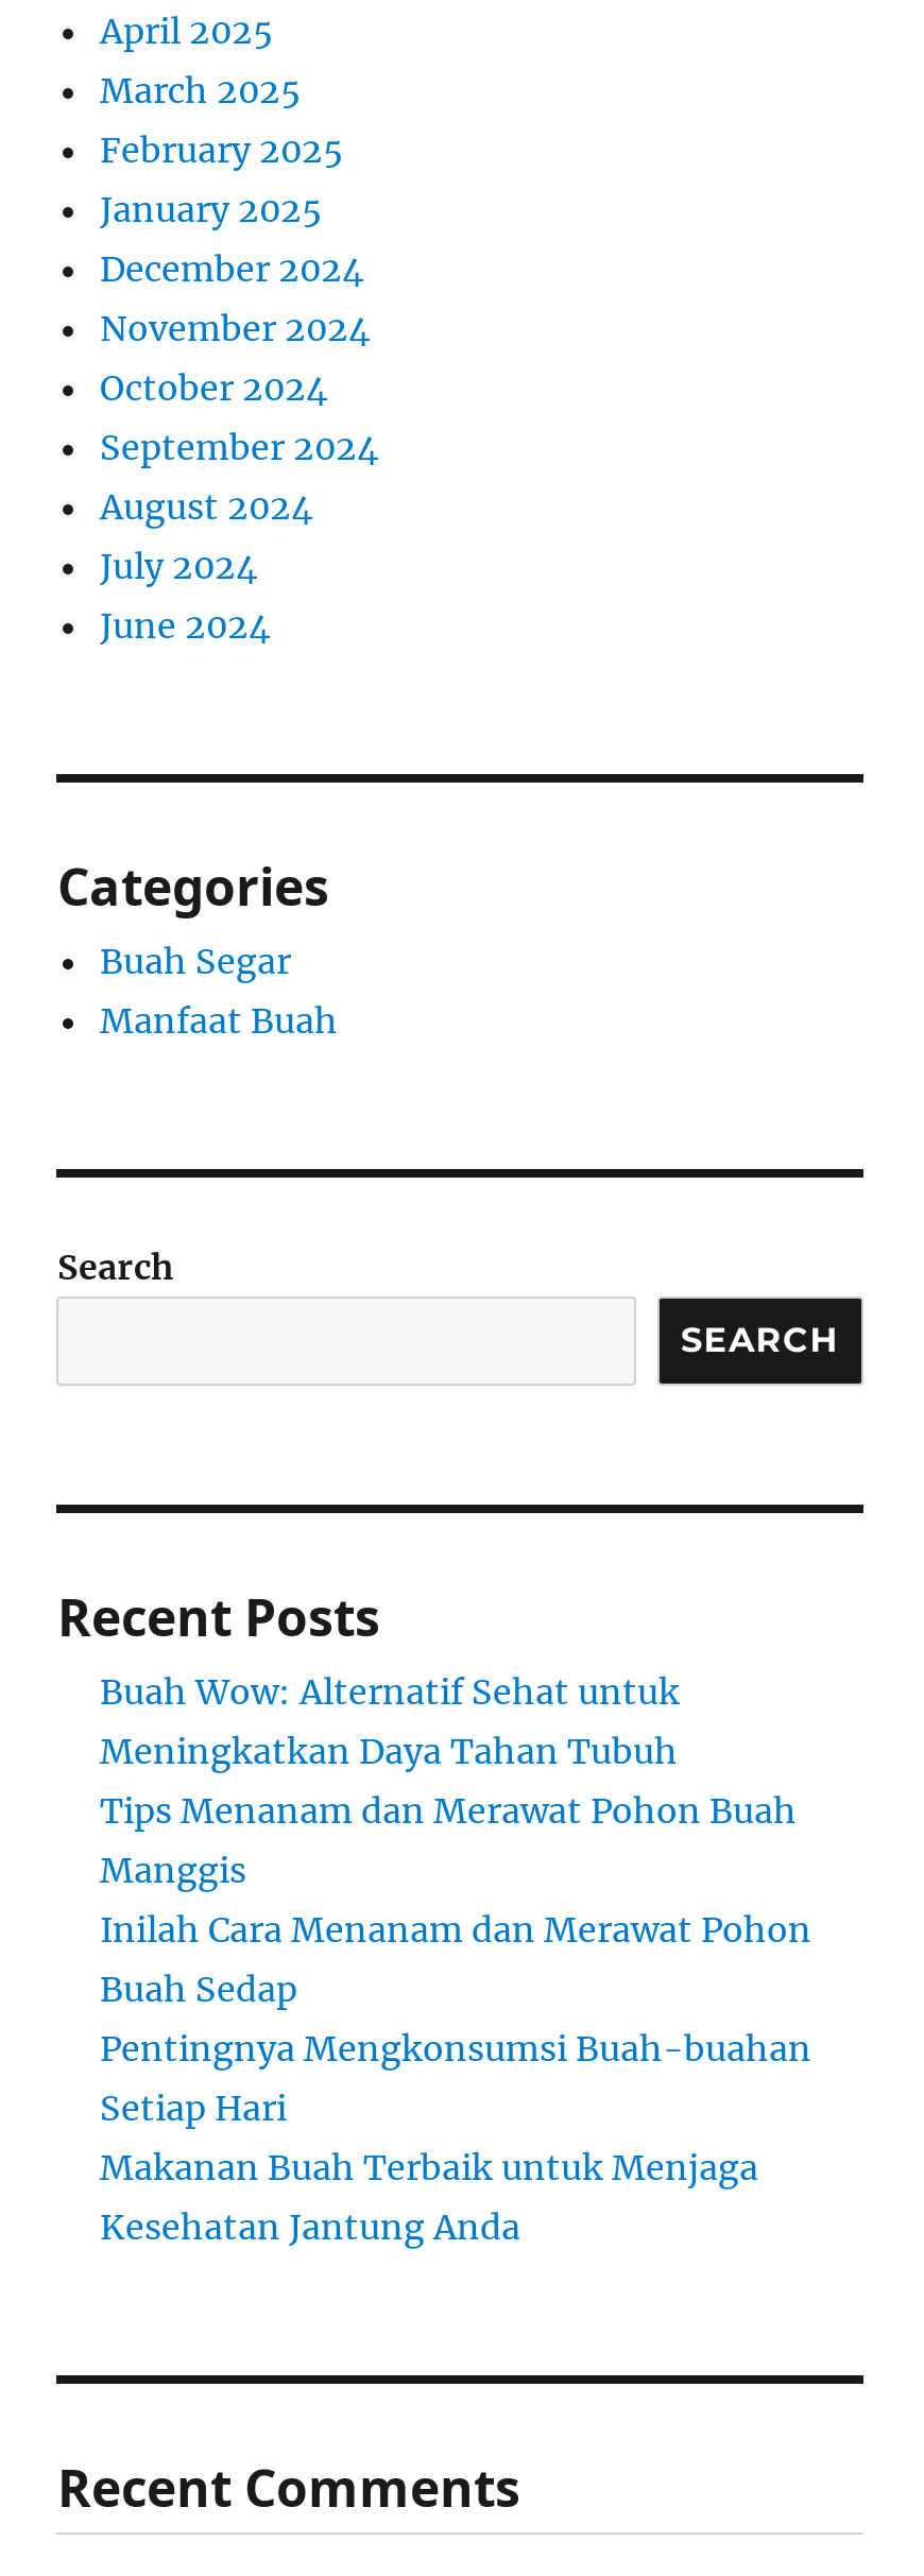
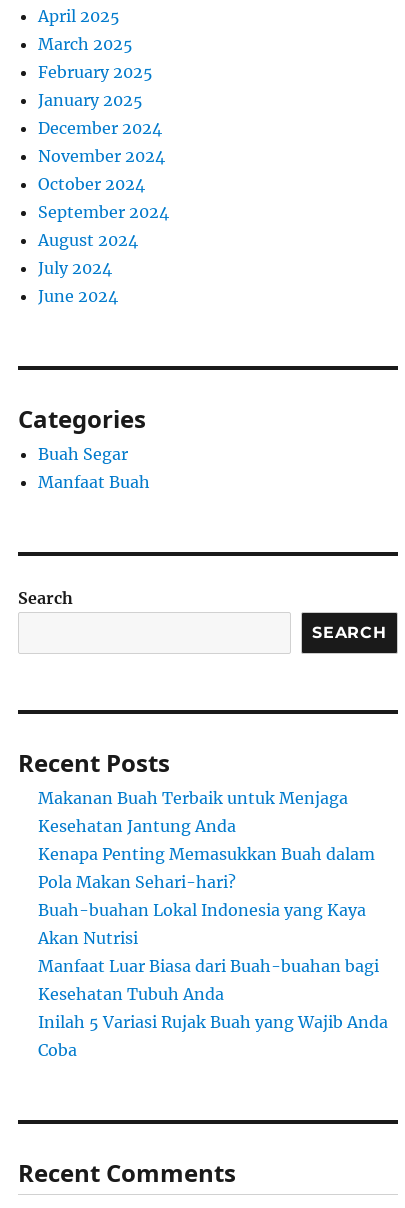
- Buah Wow: Alternatif Sehat untuk
- Meningkatkan Daya Tahan Tubuh
- Tips Menanam dan Merawat Pohon Buah
- Manggis
- Inilah Cara Menanam dan Merawat Pohon
- Buah Sedap
- Pentingnya Mengkonsumsi Buah-buahan
- Setiap Hari

moved up: Makanan Buah Terbaik untuk Menjaga | Kesehatan Jantung Anda

+ Kenapa Penting Memasukkan Buah dalam
+ Pola Makan Sehari-hari?
+ Buah-buahan Lokal Indonesia yang Kaya
+ Akan Nutrisi
+ Manfaat Luar Biasa dari Buah-buahan bagi
+ Kesehatan Tubuh Anda
+ Inilah 5 Variasi Rujak Buah yang Wajib Anda
+ Coba
